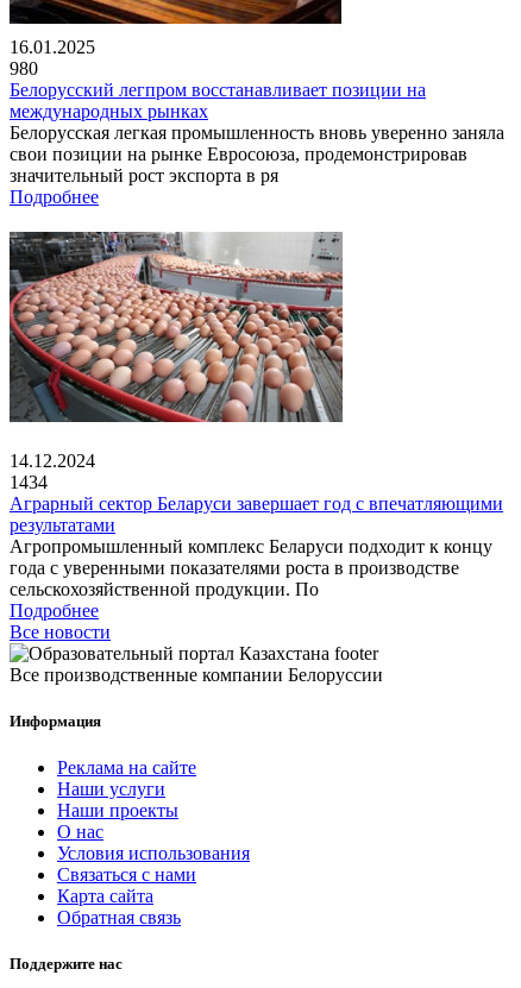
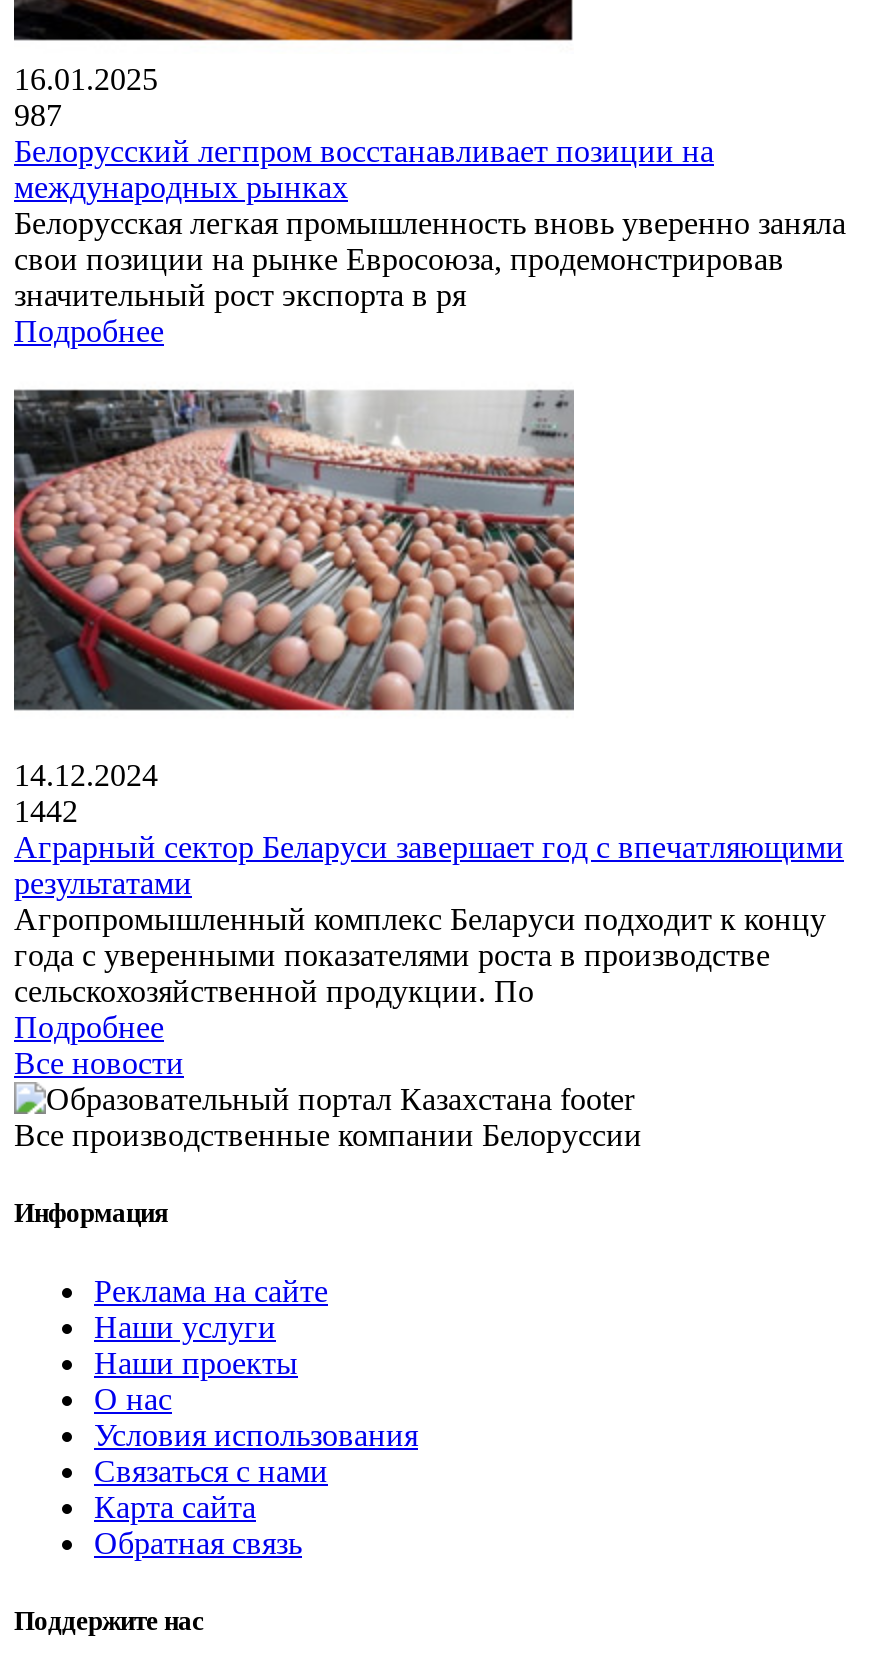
- 980
+ 987

- 1434
+ 1442
